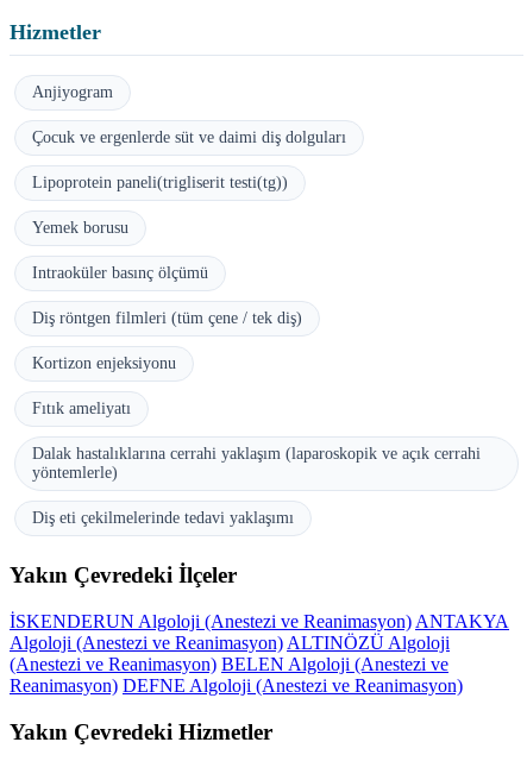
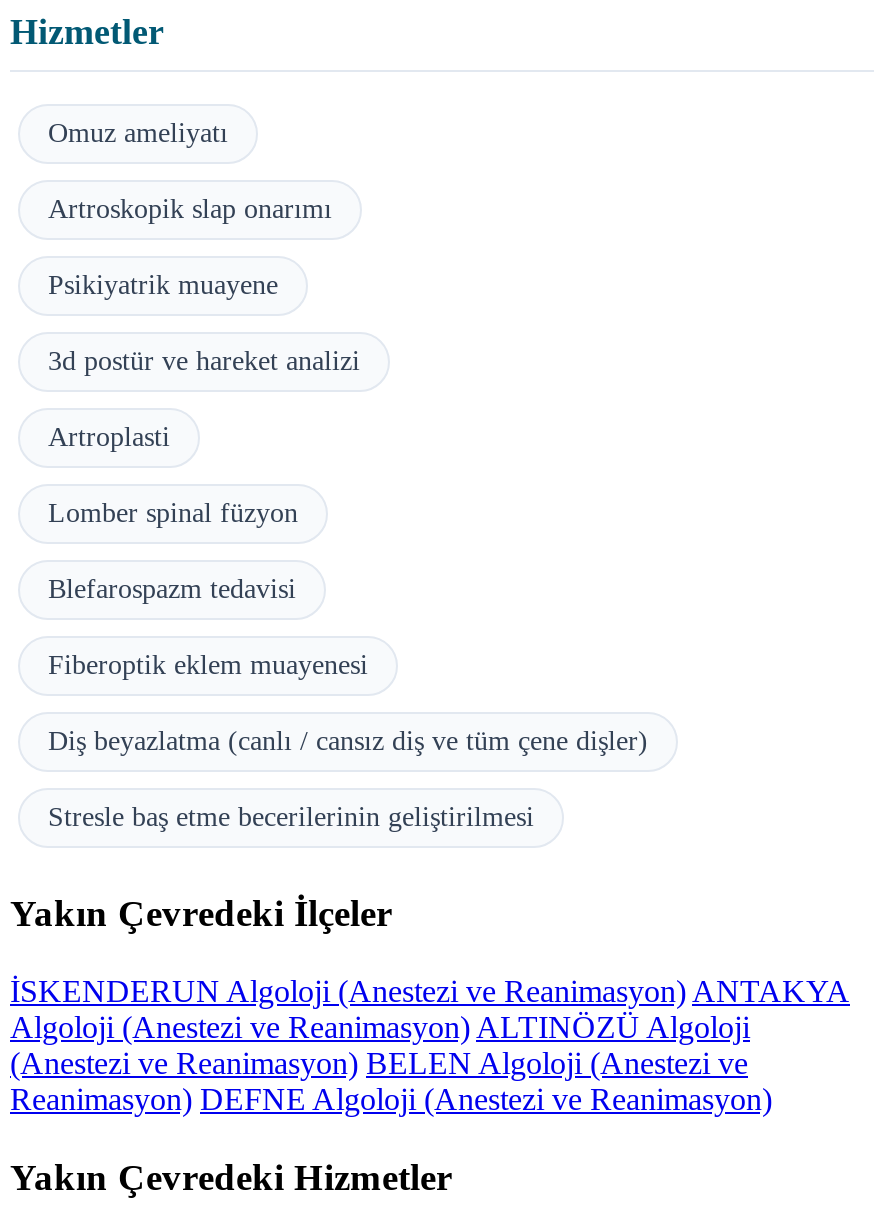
- Anjiyogram
+ Omuz ameliyatı

- Çocuk ve ergenlerde süt ve daimi diş dolguları
+ Artroskopik slap onarımı

- Lipoprotein paneli(trigliserit testi(tg))
+ Psikiyatrik muayene

- Yemek borusu
+ 3d postür ve hareket analizi

- Intraoküler basınç ölçümü
+ Artroplasti

- Diş röntgen filmleri (tüm çene / tek diş)
+ Lomber spinal füzyon

- Kortizon enjeksiyonu
+ Blefarospazm tedavisi

- Fıtık ameliyatı
+ Fiberoptik eklem muayenesi

- Dalak hastalıklarına cerrahi yaklaşım (laparoskopik ve açık cerrahi
- yöntemlerle)
+ Diş beyazlatma (canlı / cansız diş ve tüm çene dişler)

- Diş eti çekilmelerinde tedavi yaklaşımı
+ Stresle baş etme becerilerinin geliştirilmesi
